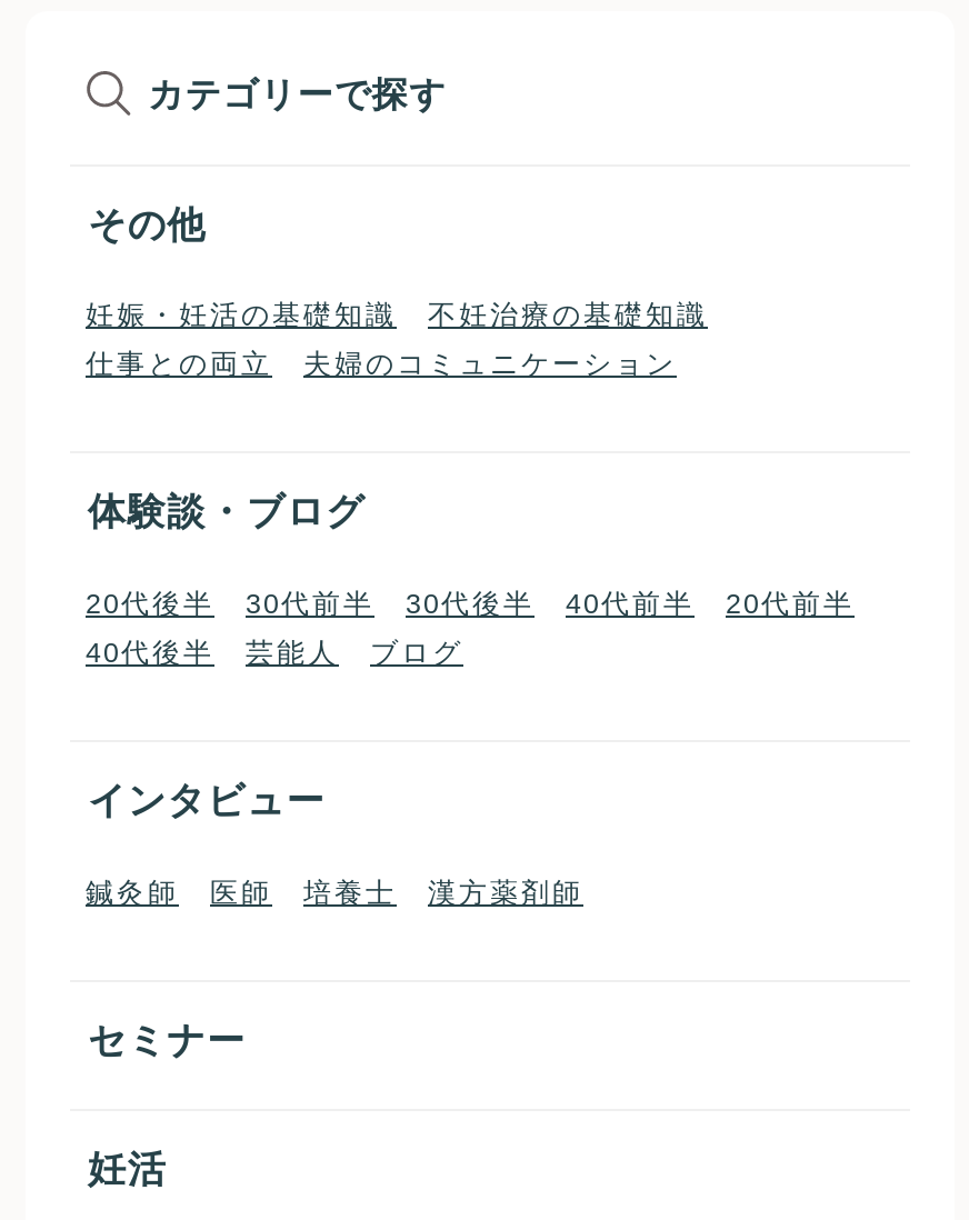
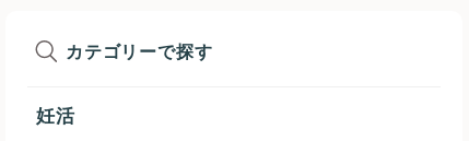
- その他
- 妊娠・妊活の基礎知識
- 不妊治療の基礎知識
- 仕事との両立
- 夫婦のコミュニケーション

- 体験談・ブログ
- 20代後半
- 30代前半
- 30代後半
- 40代前半
- 20代前半
- 40代後半
- 芸能人
- ブログ

- インタビュー
- 鍼灸師
- 医師
- 培養士
- 漢方薬剤師

- セミナー
